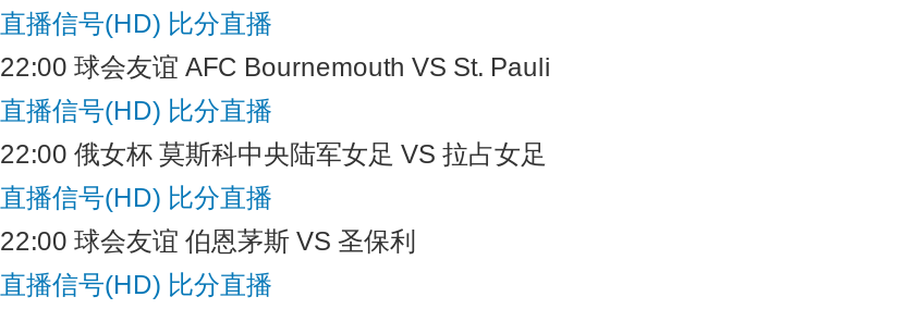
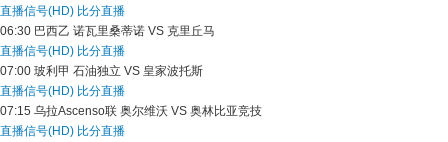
- 22:00 球会友谊AFC Bournemouth VS St. Pauli
+ 06:30 巴西乙诺瓦里桑蒂诺 VS 克里丘马

- 22:00 俄女杯莫斯科中央陆军女足 VS 拉占女足
+ 07:00 玻利甲石油独立 VS 皇家波托斯

- 22:00 球会友谊伯恩茅斯 VS 圣保利
+ 07:15 乌拉Ascenso联奥尔维沃 VS 奥林比亚竞技
